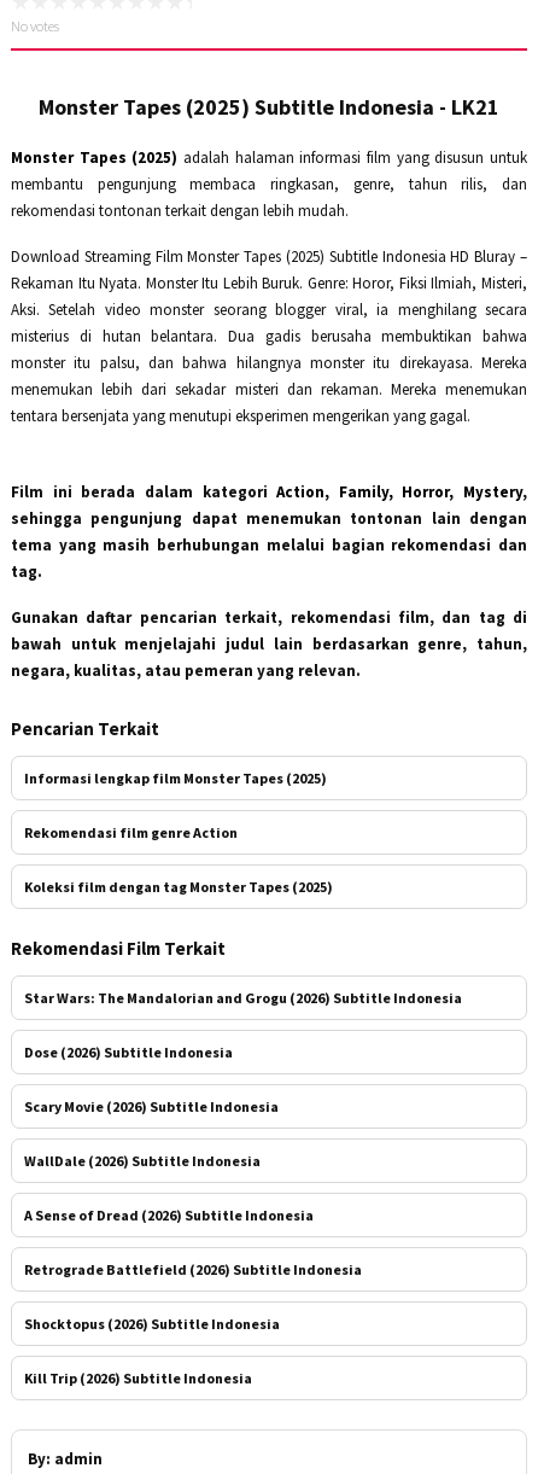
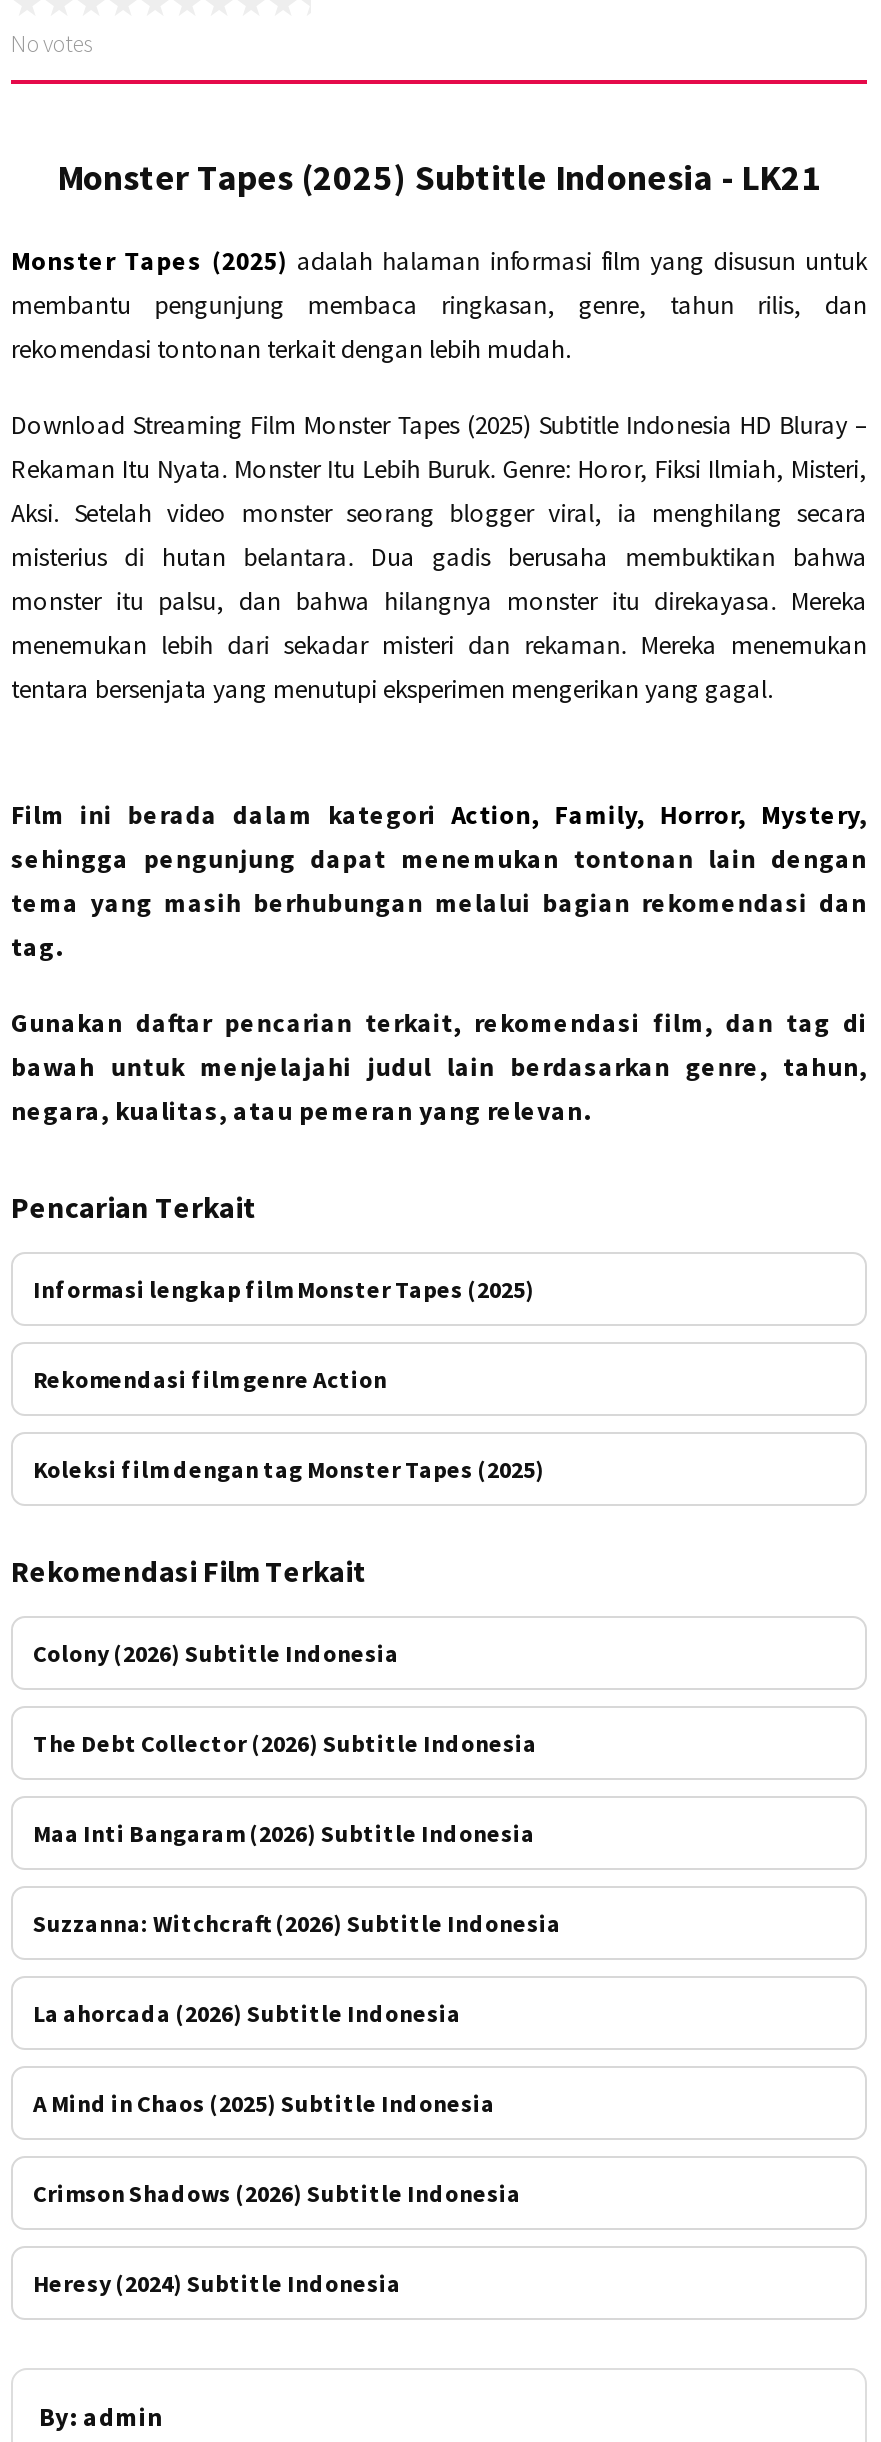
- Star Wars: The Mandalorian and Grogu (2026) Subtitle Indonesia
+ Colony (2026) Subtitle Indonesia

- Dose (2026) Subtitle Indonesia
+ The Debt Collector (2026) Subtitle Indonesia

- Scary Movie (2026) Subtitle Indonesia
+ Maa Inti Bangaram (2026) Subtitle Indonesia

- WallDale (2026) Subtitle Indonesia
+ Suzzanna: Witchcraft (2026) Subtitle Indonesia

- A Sense of Dread (2026) Subtitle Indonesia
+ La ahorcada (2026) Subtitle Indonesia

- Retrograde Battlefield (2026) Subtitle Indonesia
+ A Mind in Chaos (2025) Subtitle Indonesia

- Shocktopus (2026) Subtitle Indonesia
+ Crimson Shadows (2026) Subtitle Indonesia

- Kill Trip (2026) Subtitle Indonesia
+ Heresy (2024) Subtitle Indonesia
